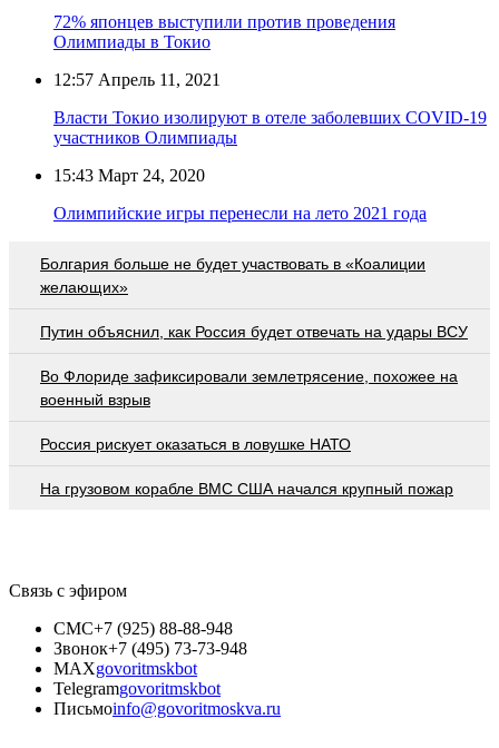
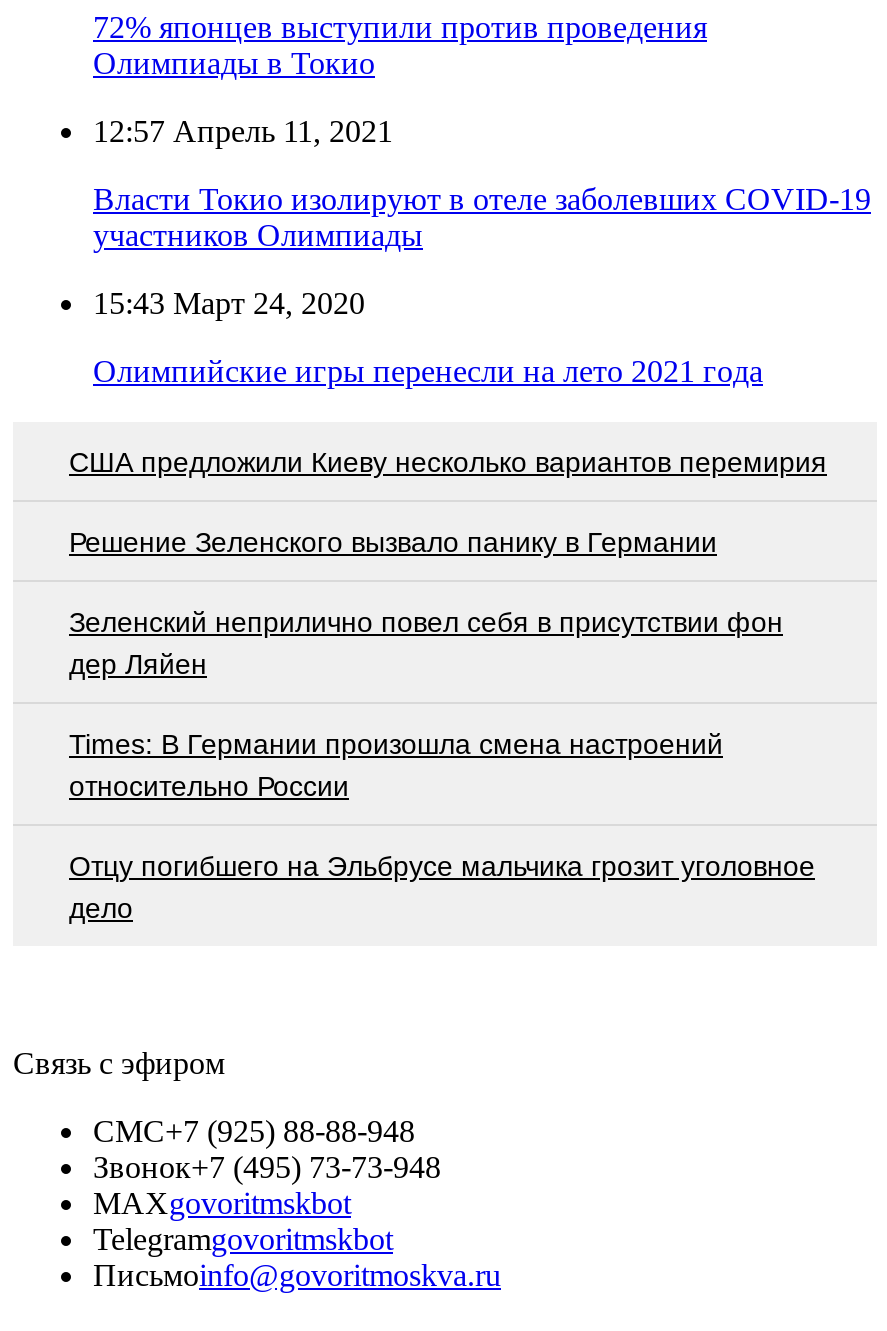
- Болгария больше не будет участвовать в «Коалиции
- желающих»
+ США предложили Киеву несколько вариантов перемирия

- Путин объяснил, как Россия будет отвечать на удары ВСУ
+ Решение Зеленского вызвало панику в Германии

- Во Флориде зафиксировали землетрясение, похожее на
- военный взрыв
+ Зеленский неприлично повел cебя в присутствии фон
+ дер Ляйен

- Россия рискует оказаться в ловушке НАТО
+ Times: В Германии произошла смена настроений
+ относительно России

- На грузовом корабле ВМС США начался крупный пожар
+ Отцу погибшего на Эльбрусе мальчика грозит уголовное
+ дело
